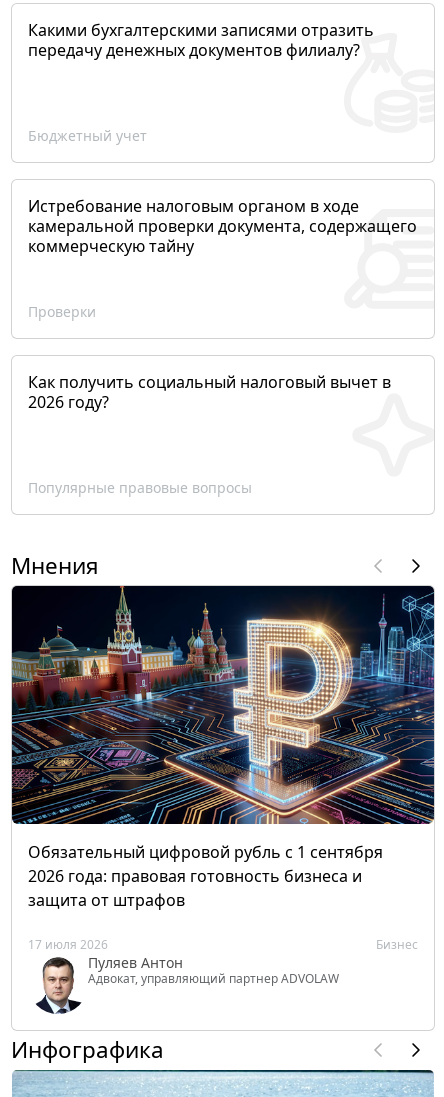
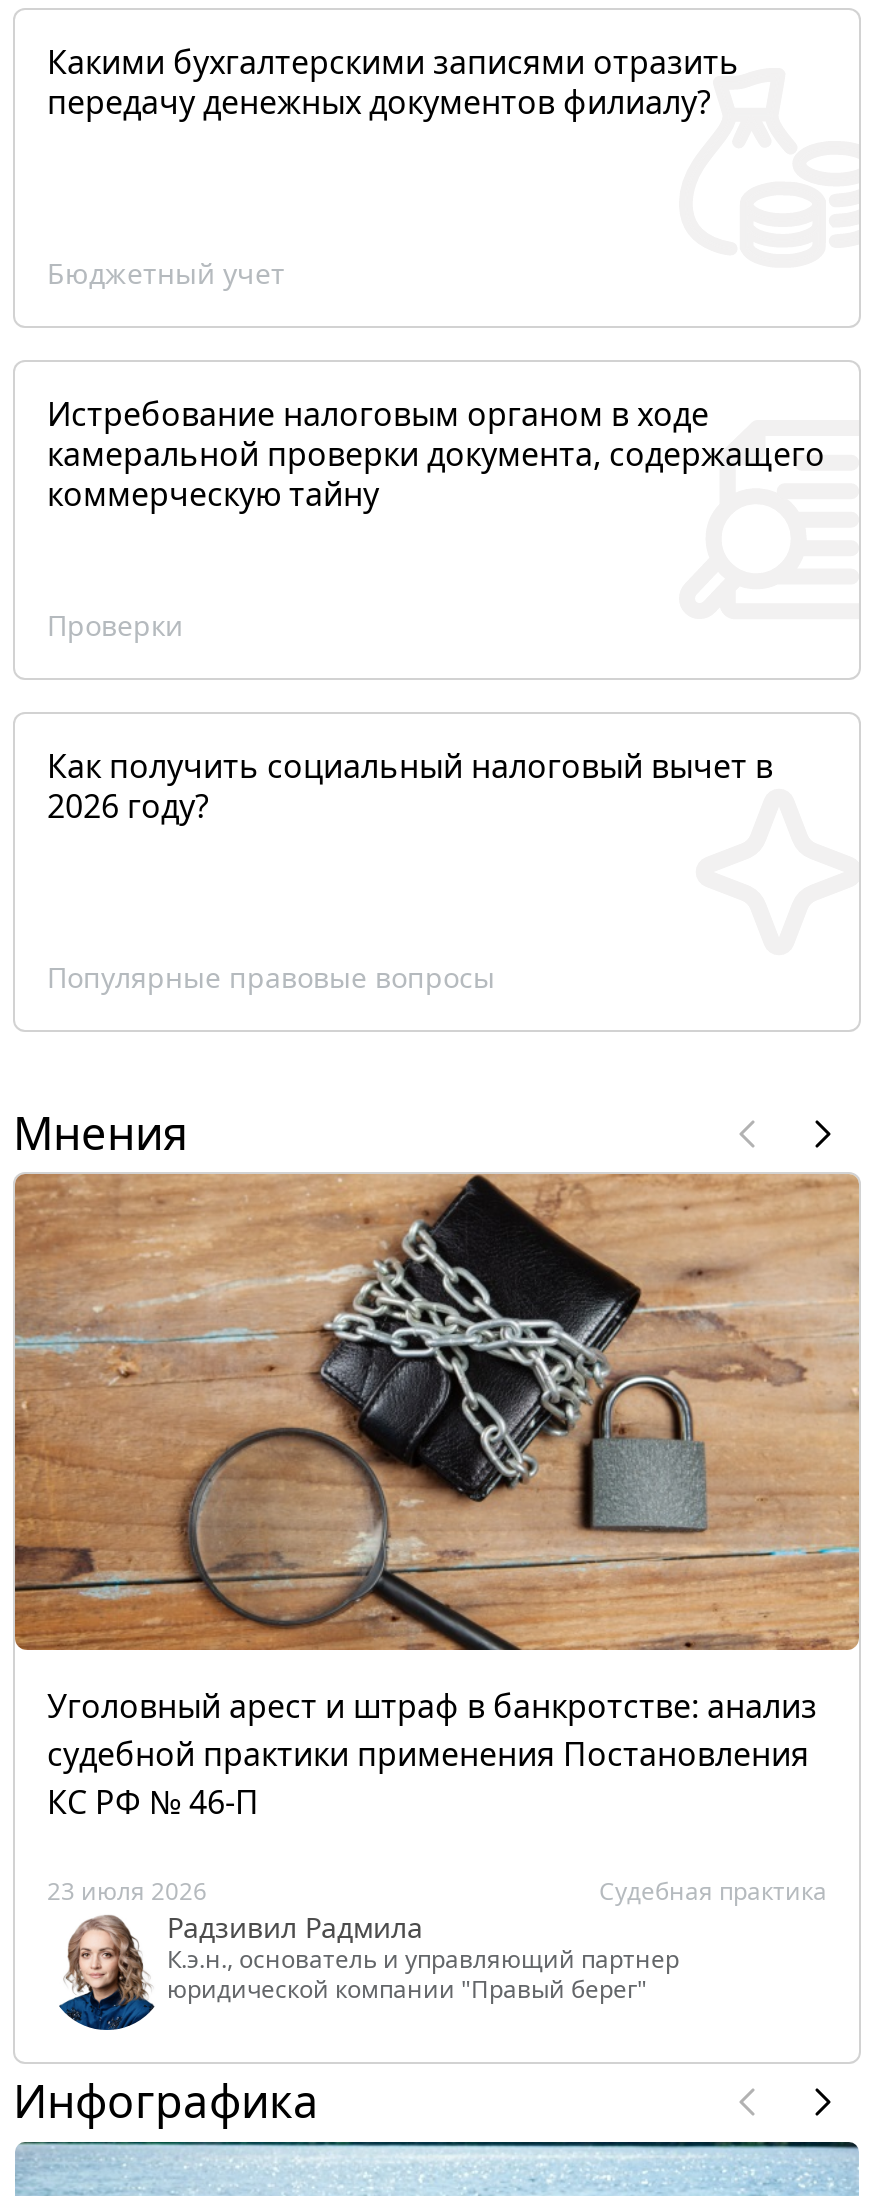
- [image]
- Обязательный цифровой рубль с 1 сентября
- 2026 года: правовая готовность бизнеса и
- защита от штрафов
+ [image]
+ Уголовный арест и штраф в банкротстве: анализ
+ судебной практики применения Постановления
+ КС РФ № 46-П

- [image]
- 17 июля 2026
- Бизнес
- Пуляев Антон
- Адвокат, управляющий партнер ADVOLAW
+ [image]
+ 23 июля 2026
+ Судебная практика
+ Радзивил Радмила
+ К.э.н., основатель и управляющий партнер
+ юридической компании "Правый берег"
